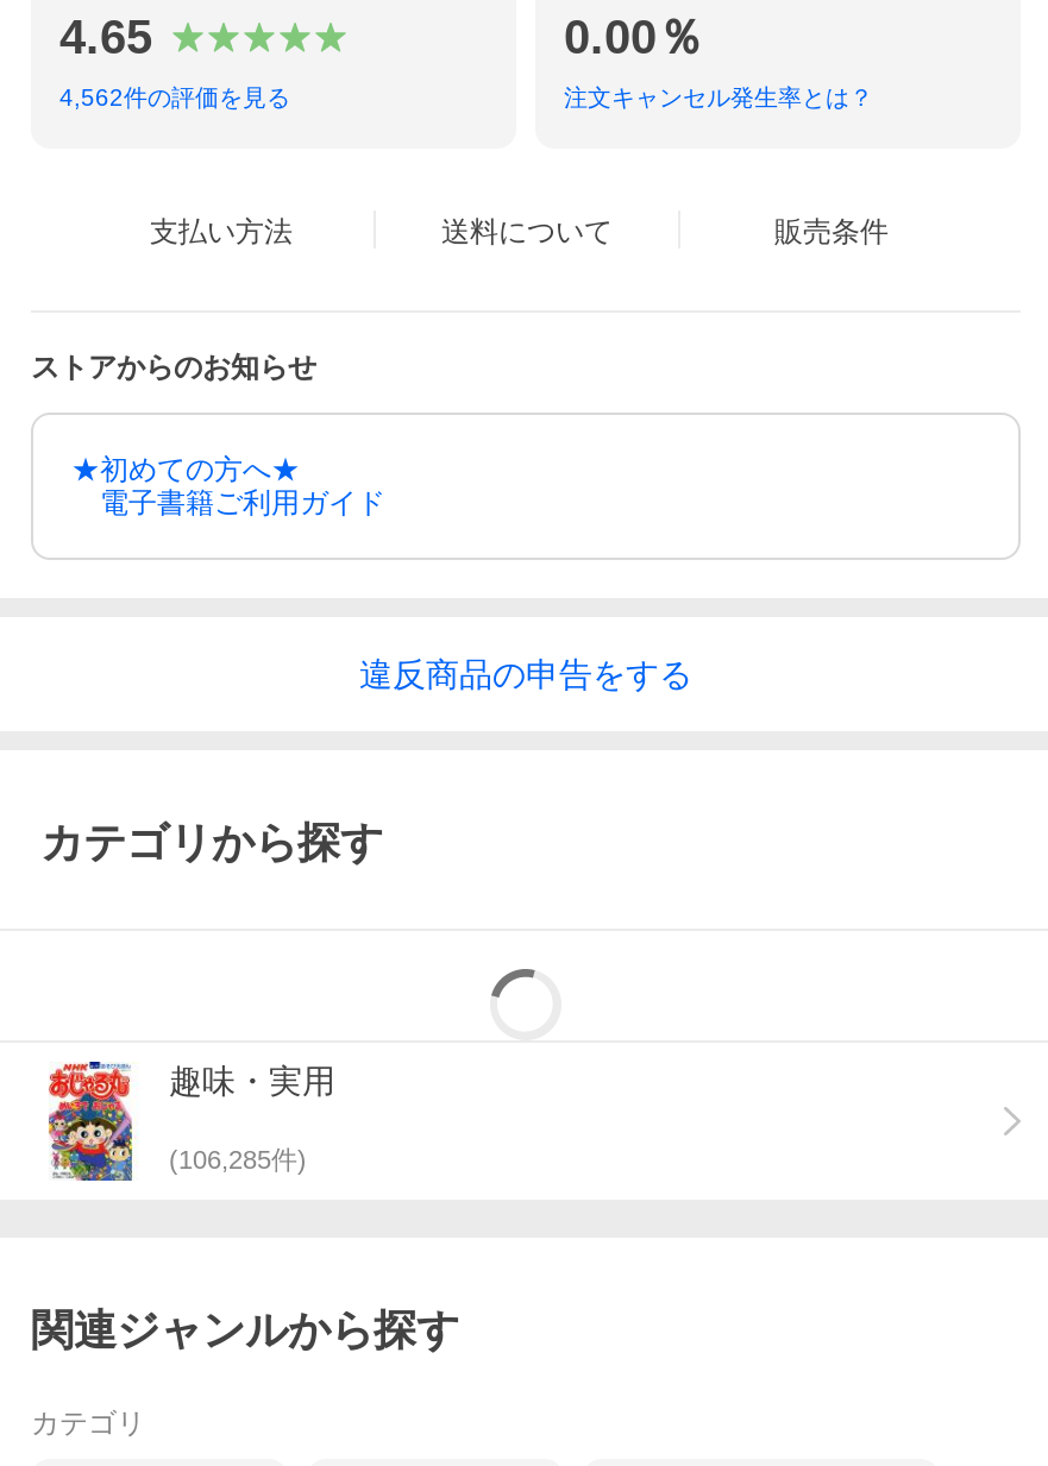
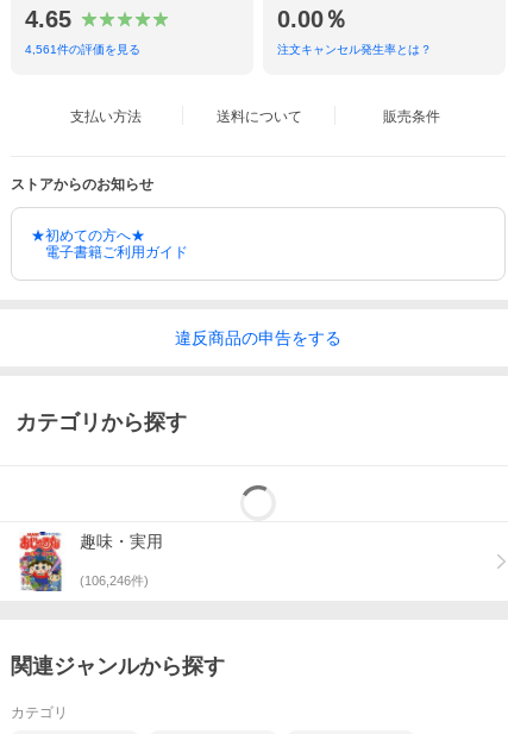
- 4,562件の評価を見る
+ 4,561件の評価を見る

- (106,285件)
+ (106,246件)
